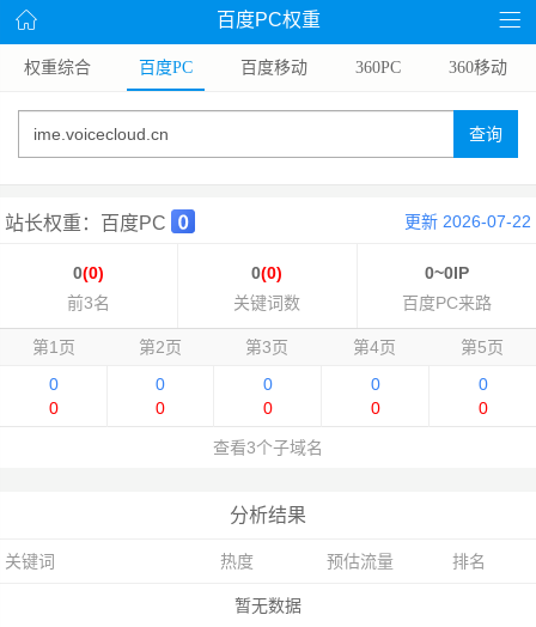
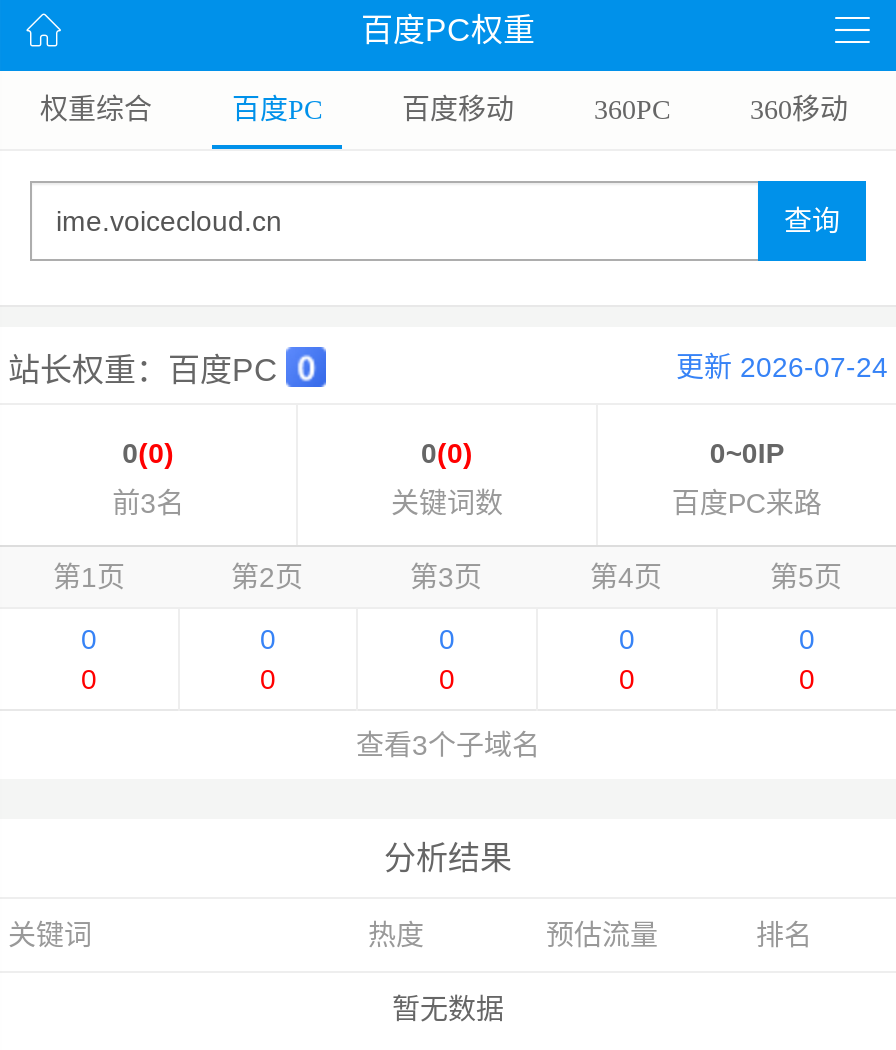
- 更新 2026-07-22
+ 更新 2026-07-24
